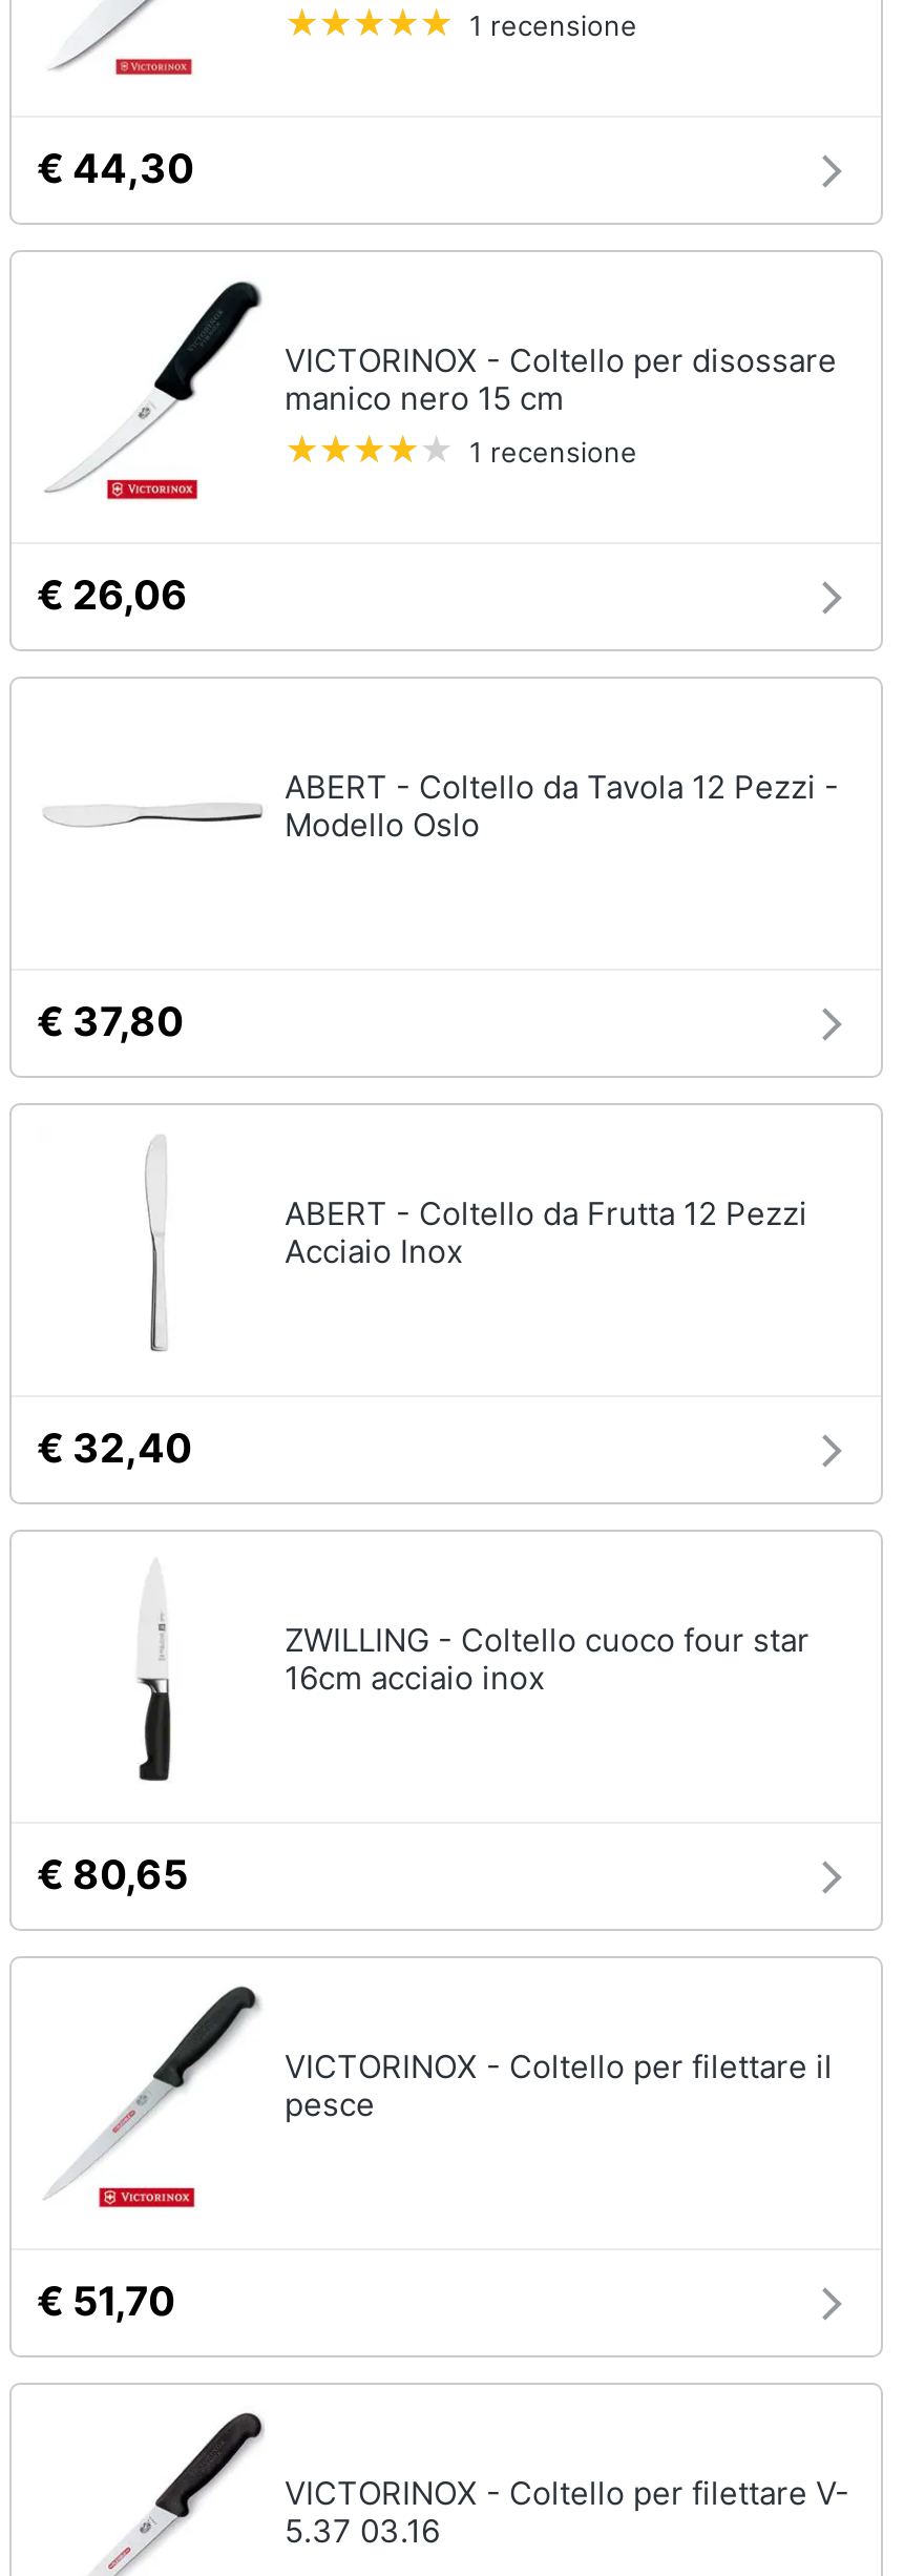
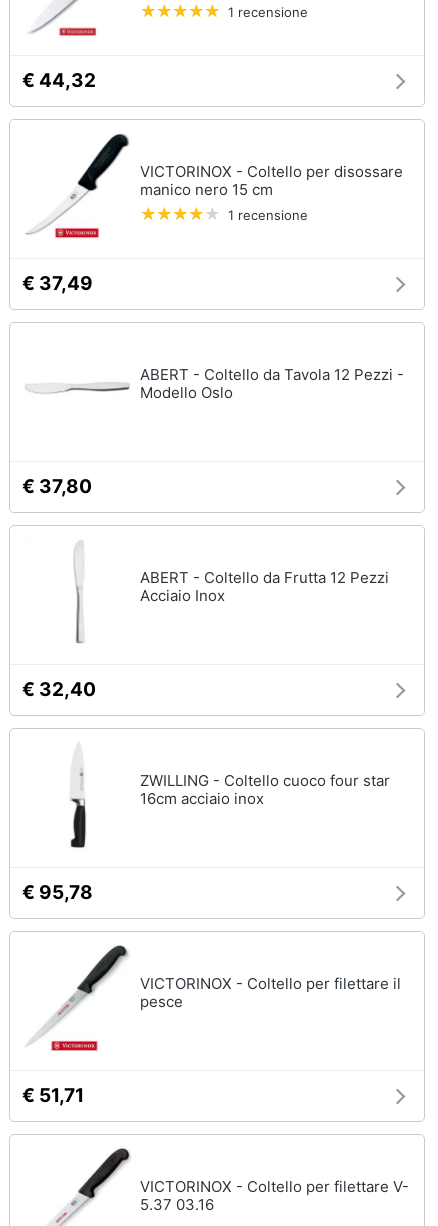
- € 44,30
+ € 44,32

- € 26,06
+ € 37,49

- € 80,65
+ € 95,78

- € 51,70
+ € 51,71
